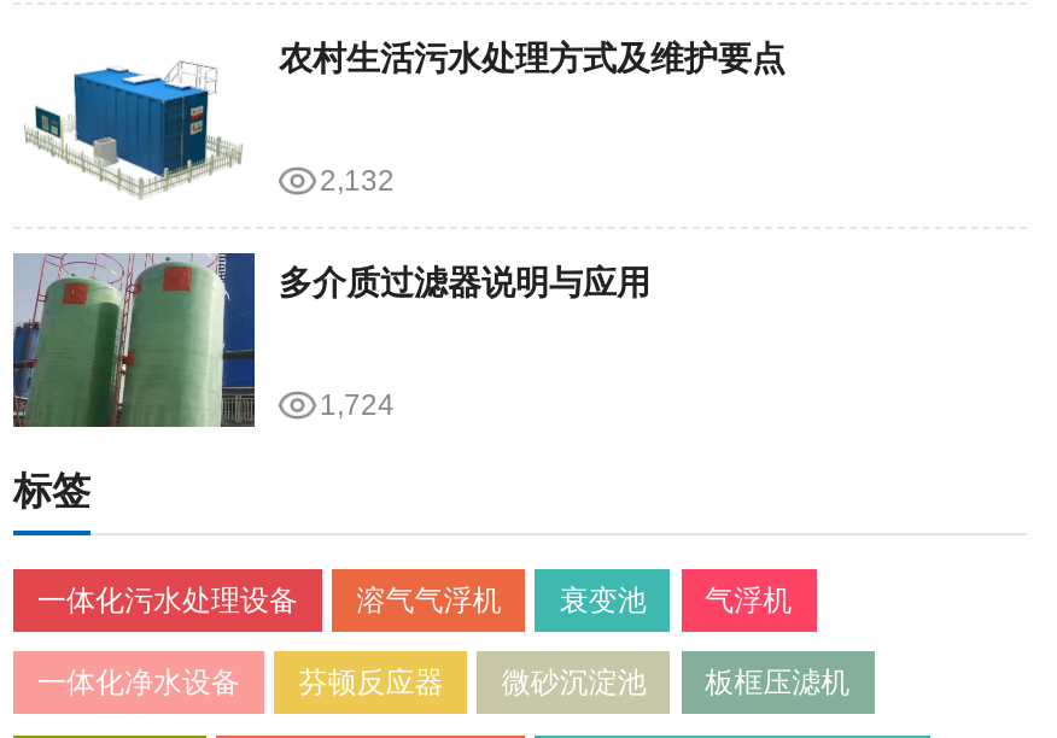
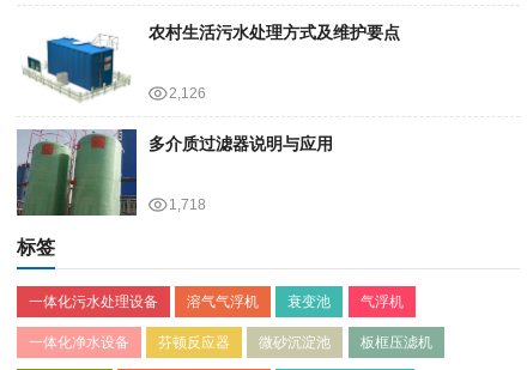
- 2,132
+ 2,126

- 1,724
+ 1,718
